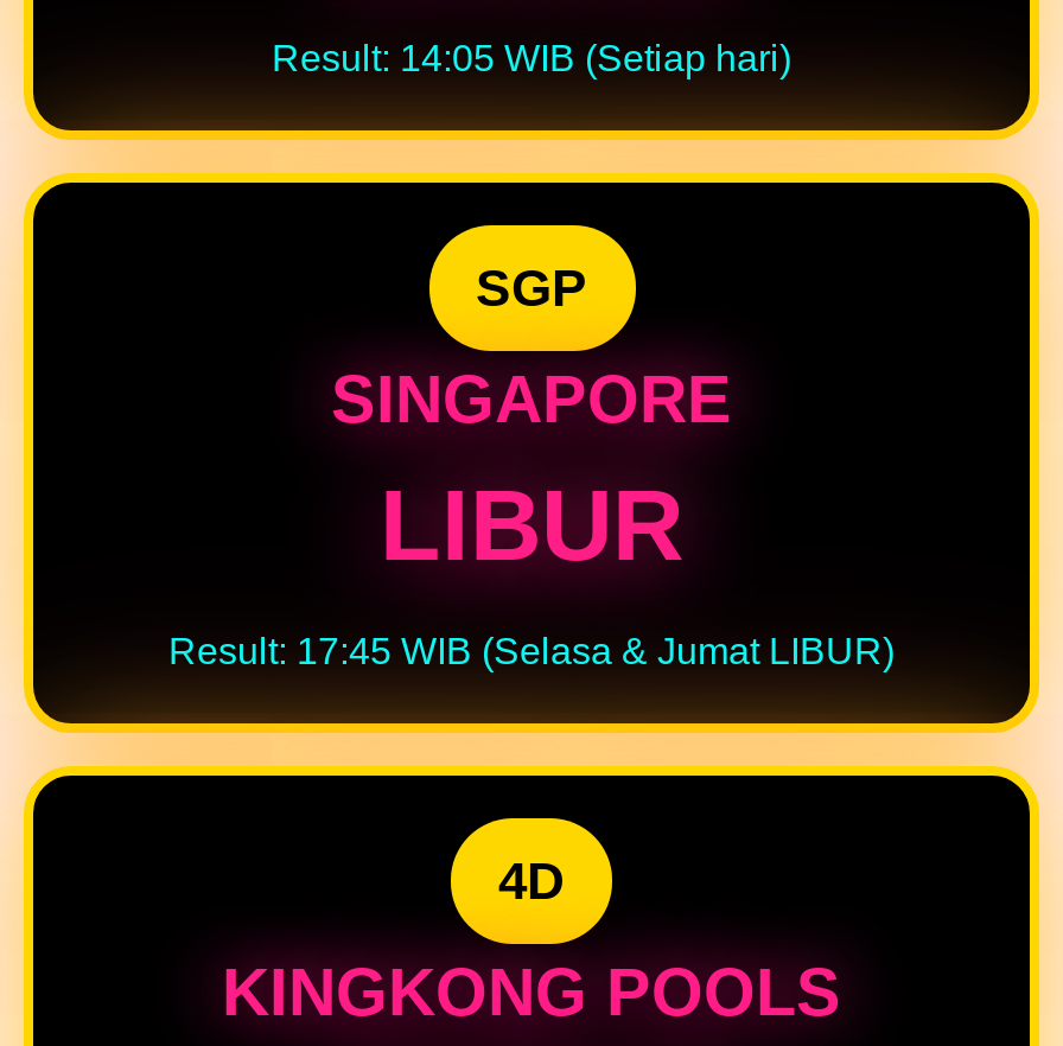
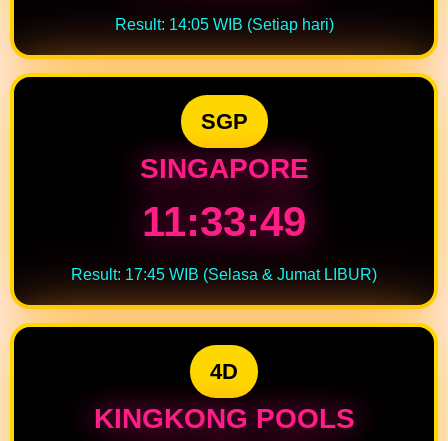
- LIBUR
+ 11:33:49
